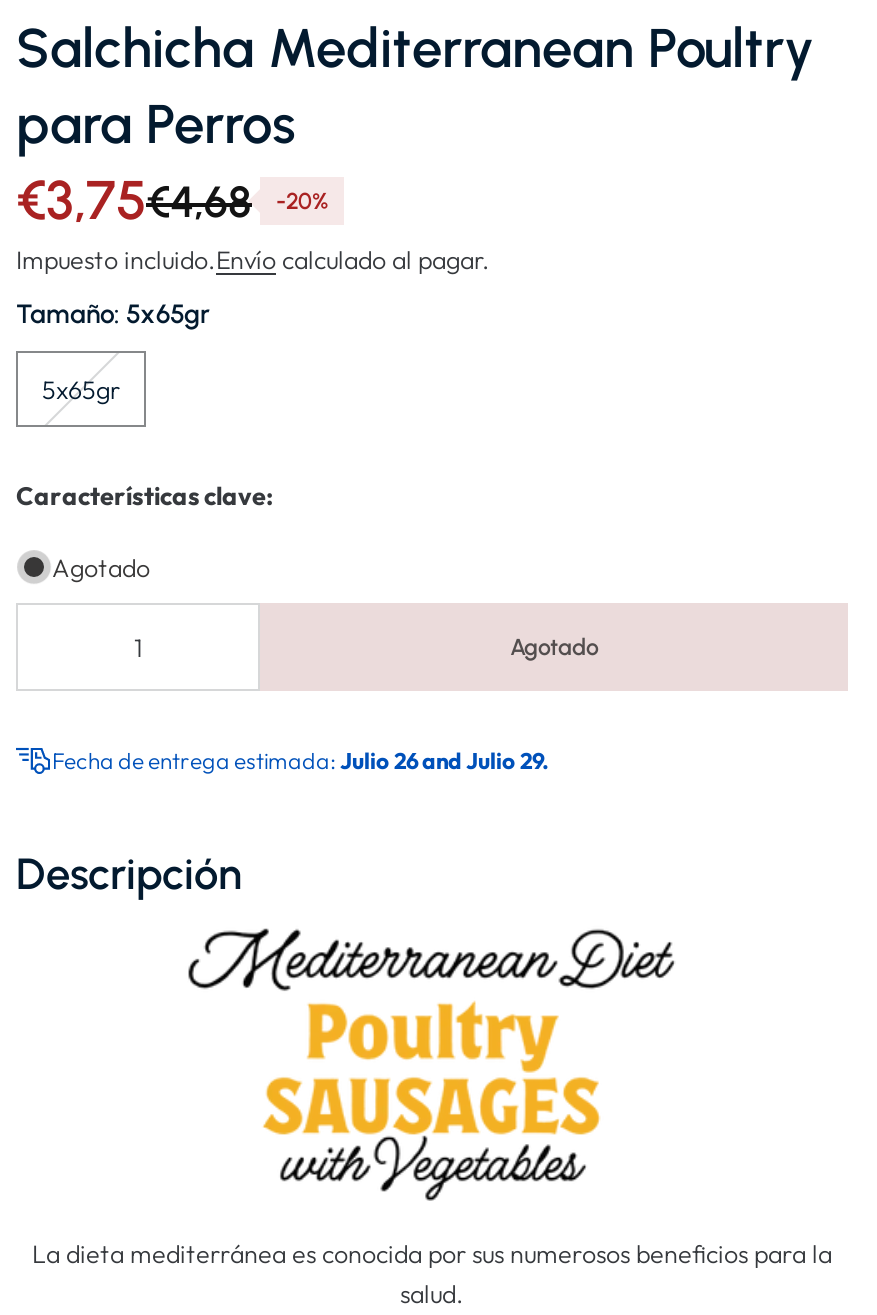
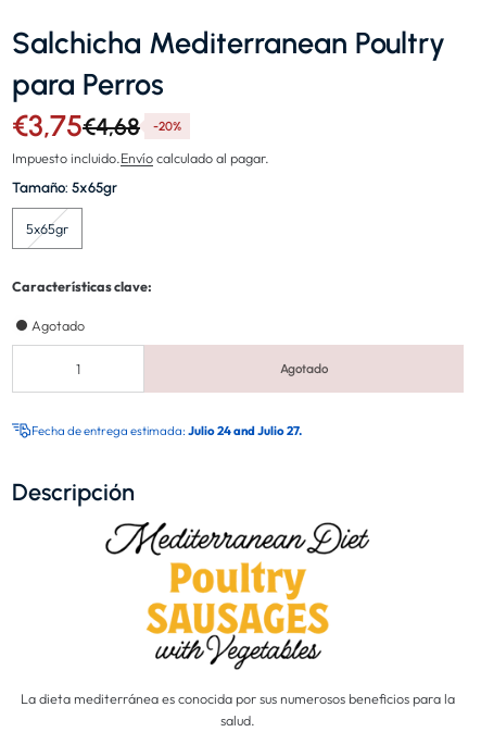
- Fecha de entrega estimada: Julio 26 and Julio 29.
+ Fecha de entrega estimada: Julio 24 and Julio 27.
